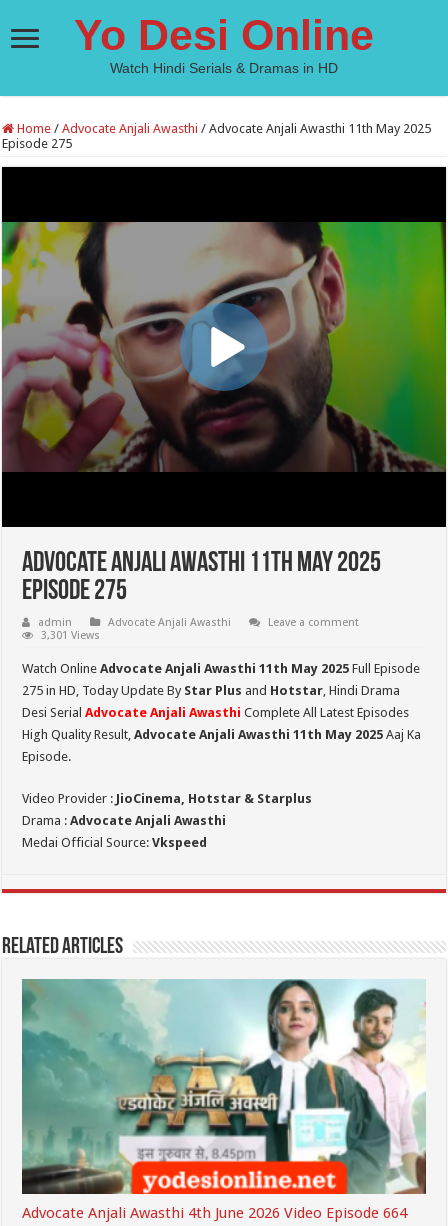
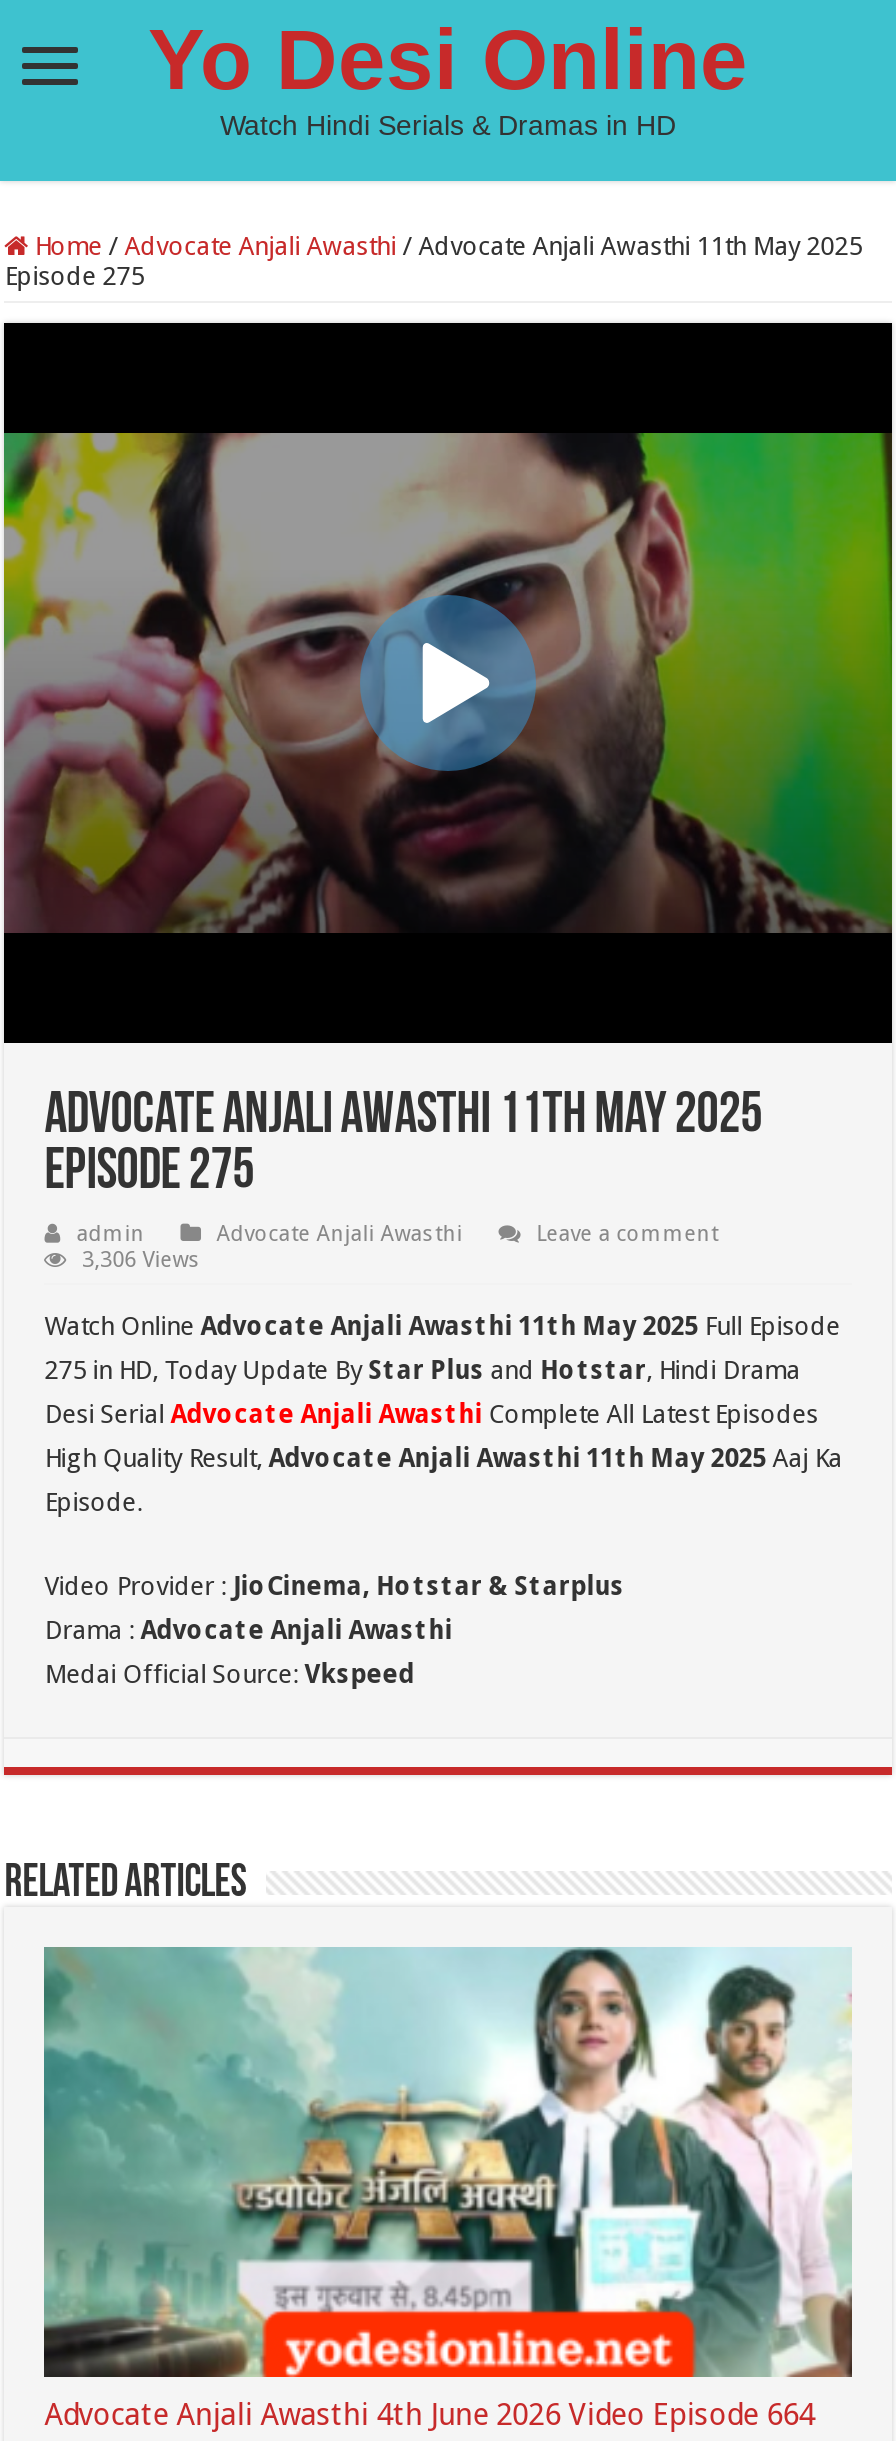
- 3,301 Views
+ 3,306 Views
